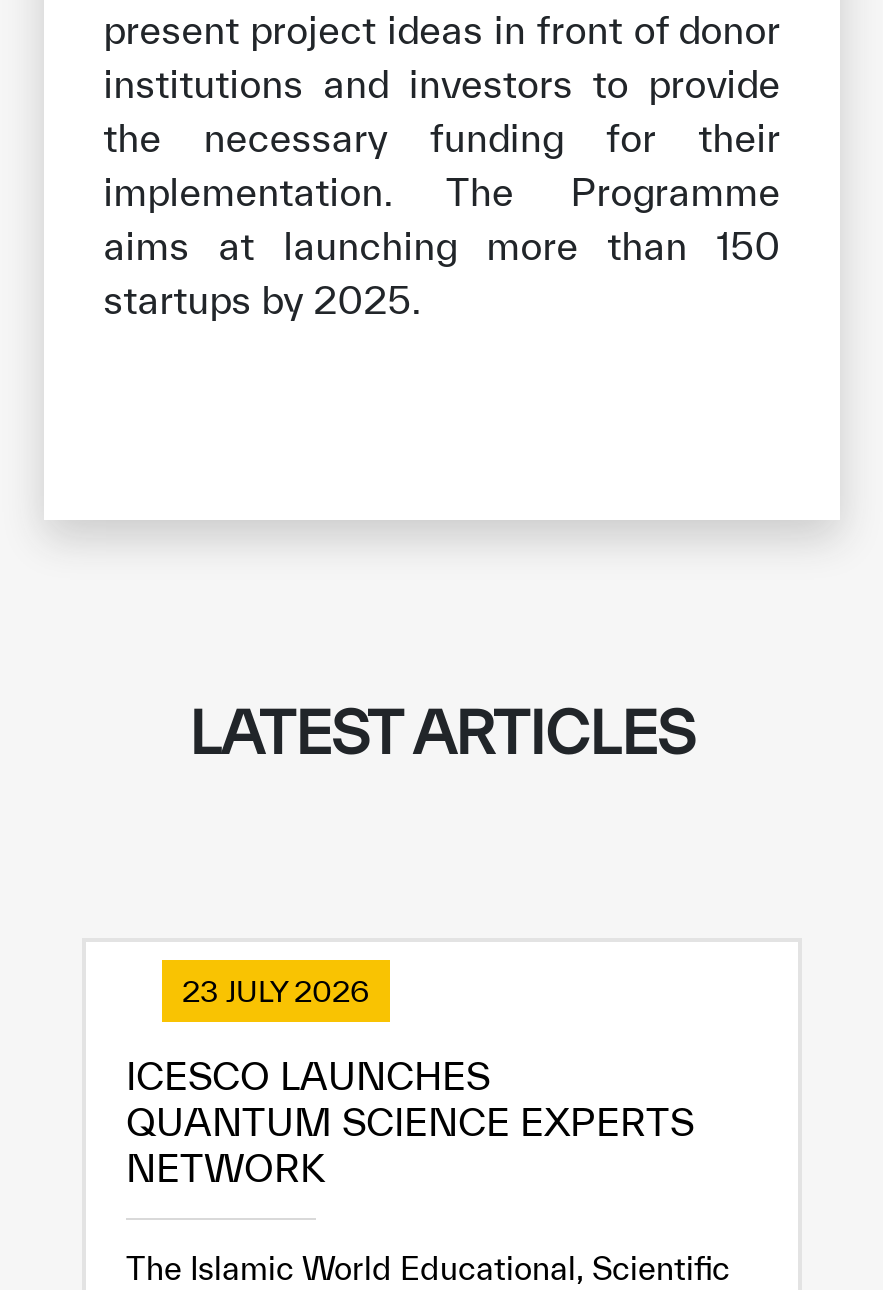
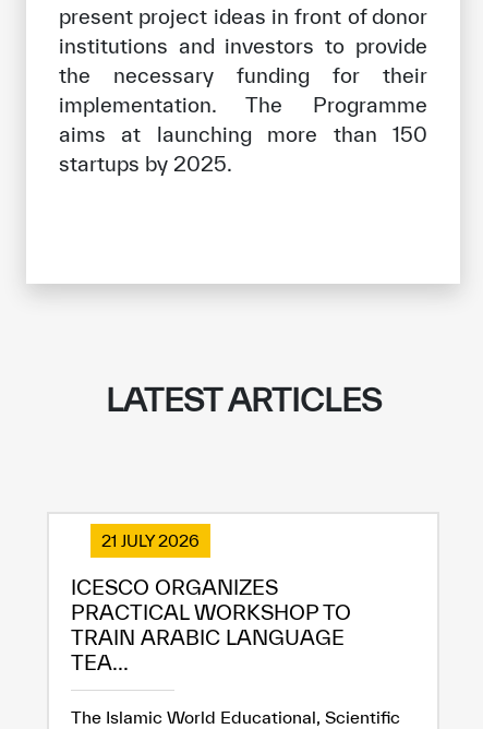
- 23 JULY 2026
+ 21 JULY 2026

- ICESCO LAUNCHES
- QUANTUM SCIENCE EXPERTS
- NETWORK
+ ICESCO ORGANIZES
+ PRACTICAL WORKSHOP TO
+ TRAIN ARABIC LANGUAGE
+ TEA...
